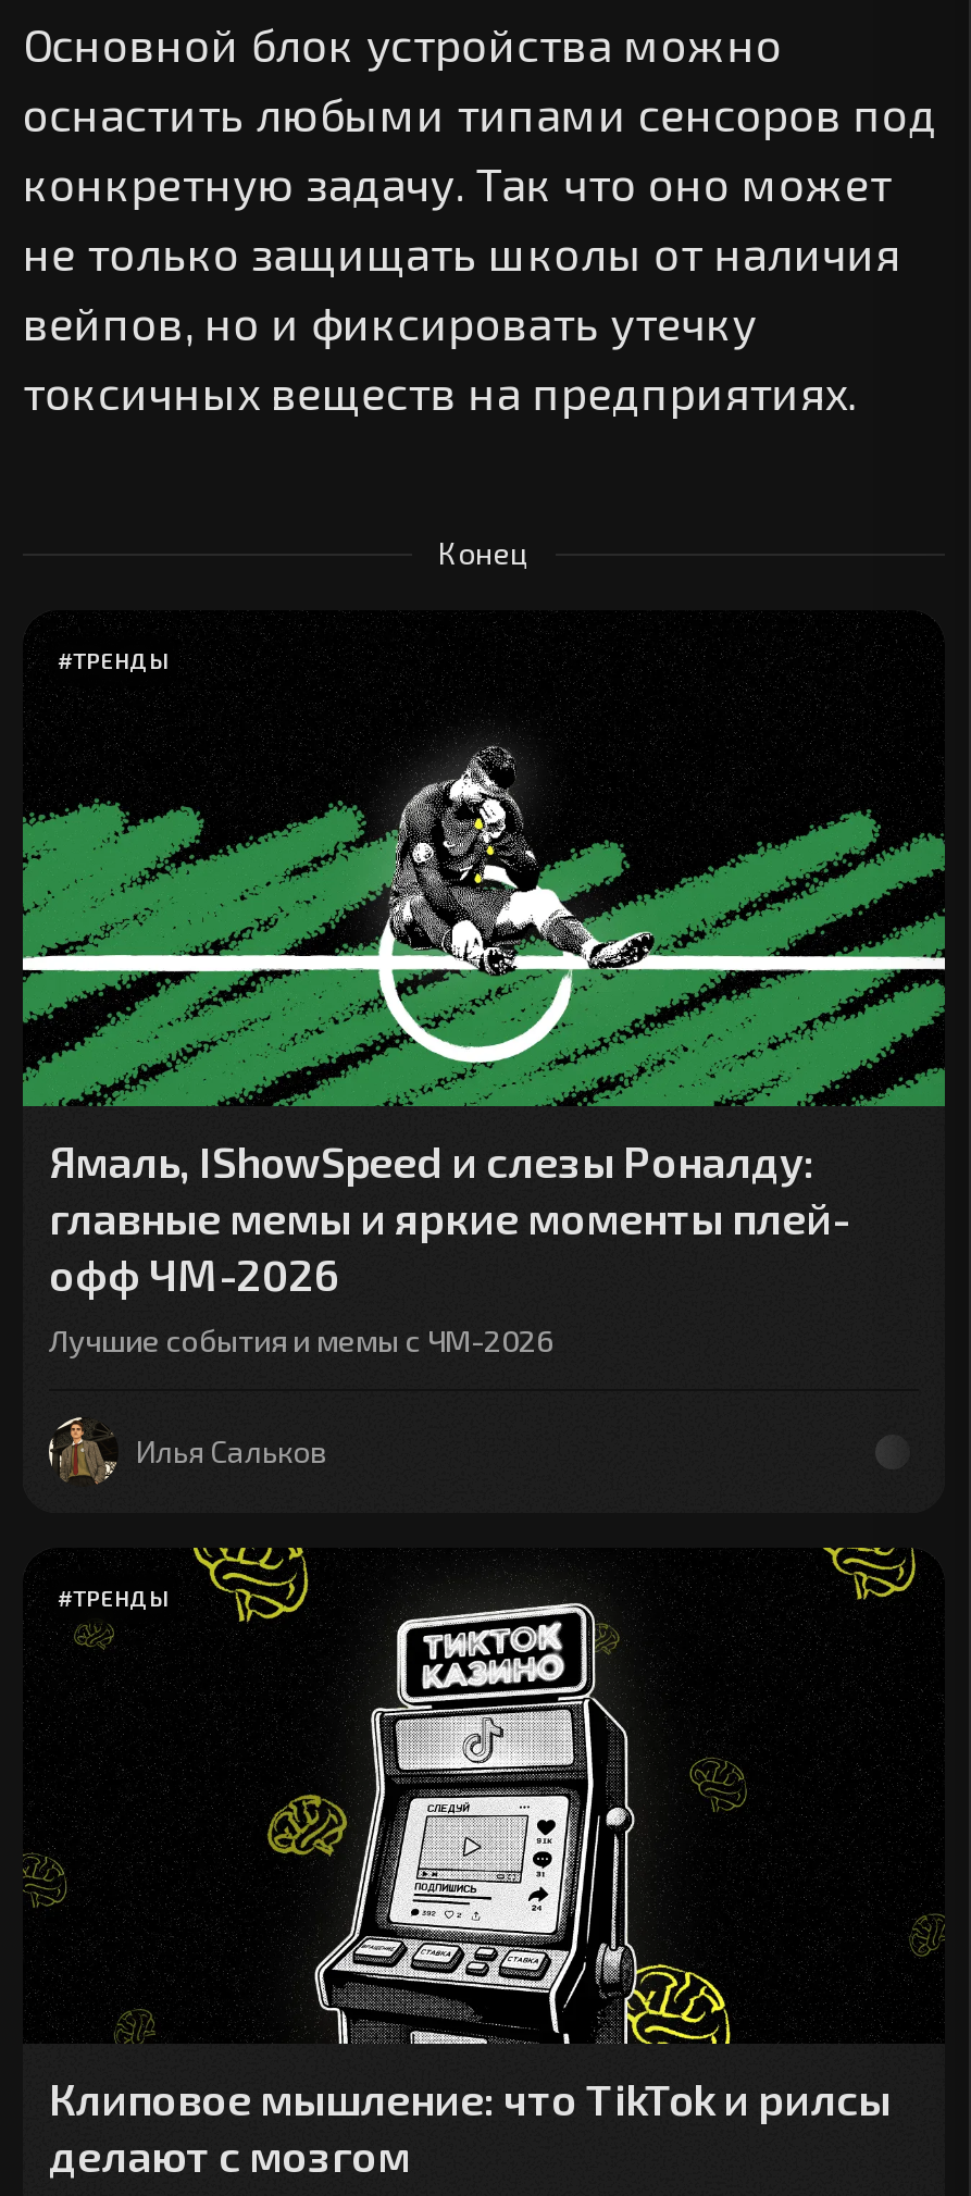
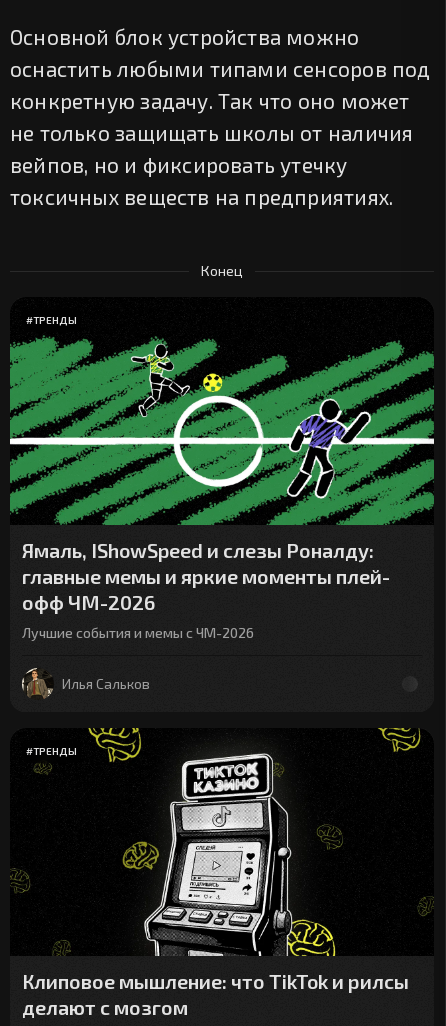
- [image]
+ [image]
